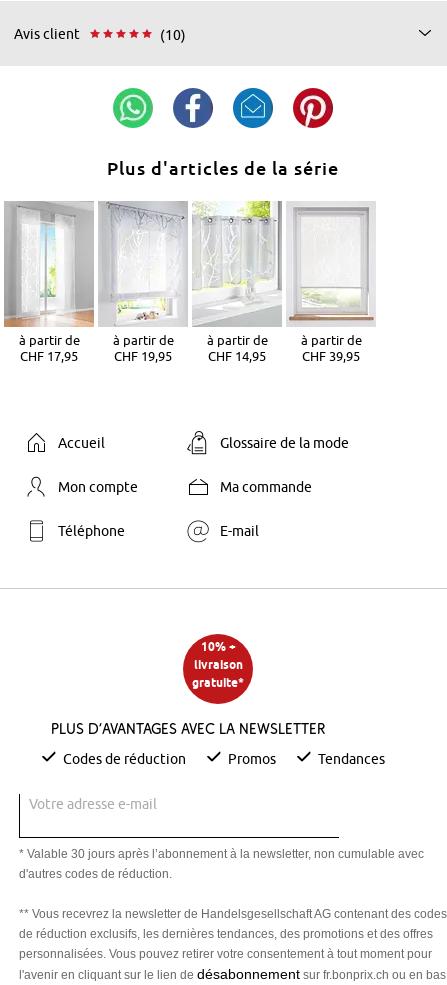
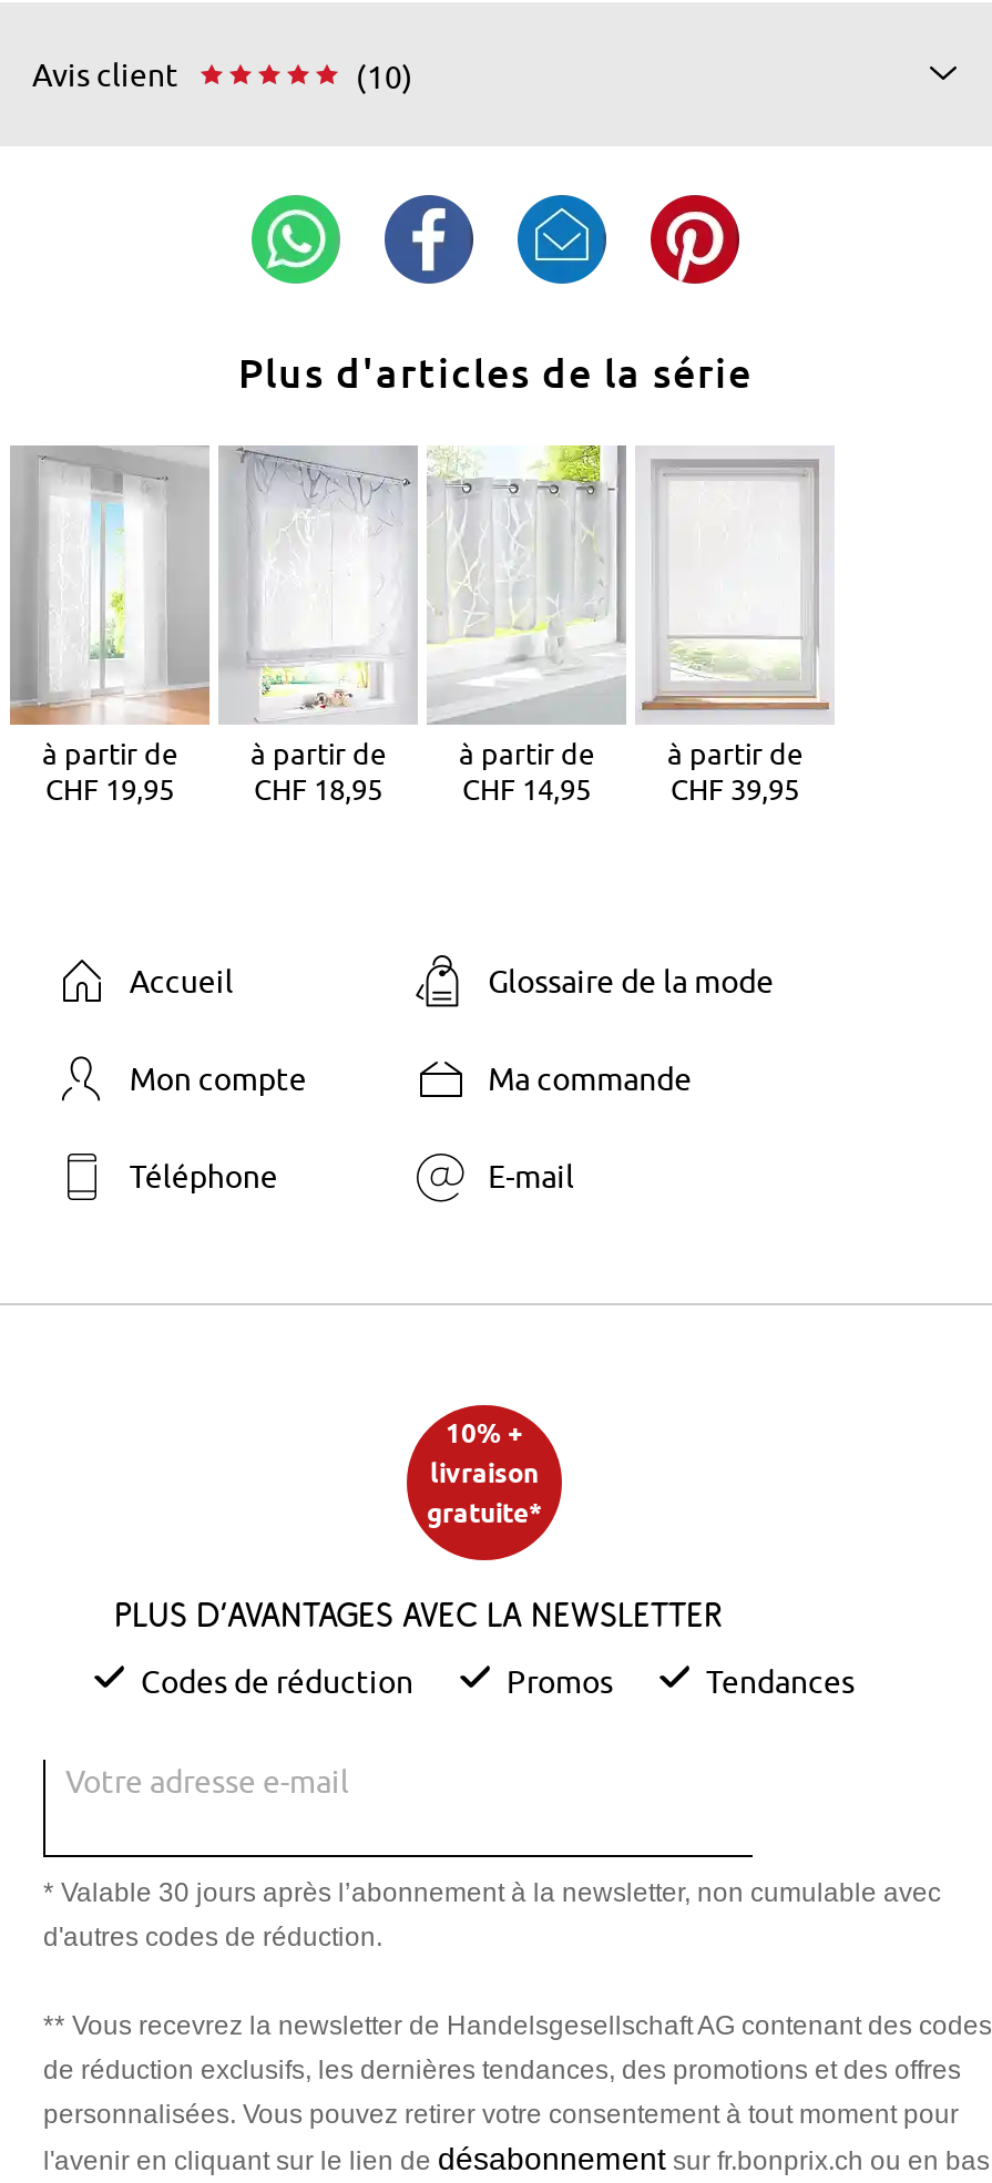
- CHF 17,95
+ CHF 19,95

- CHF 19,95
+ CHF 18,95
